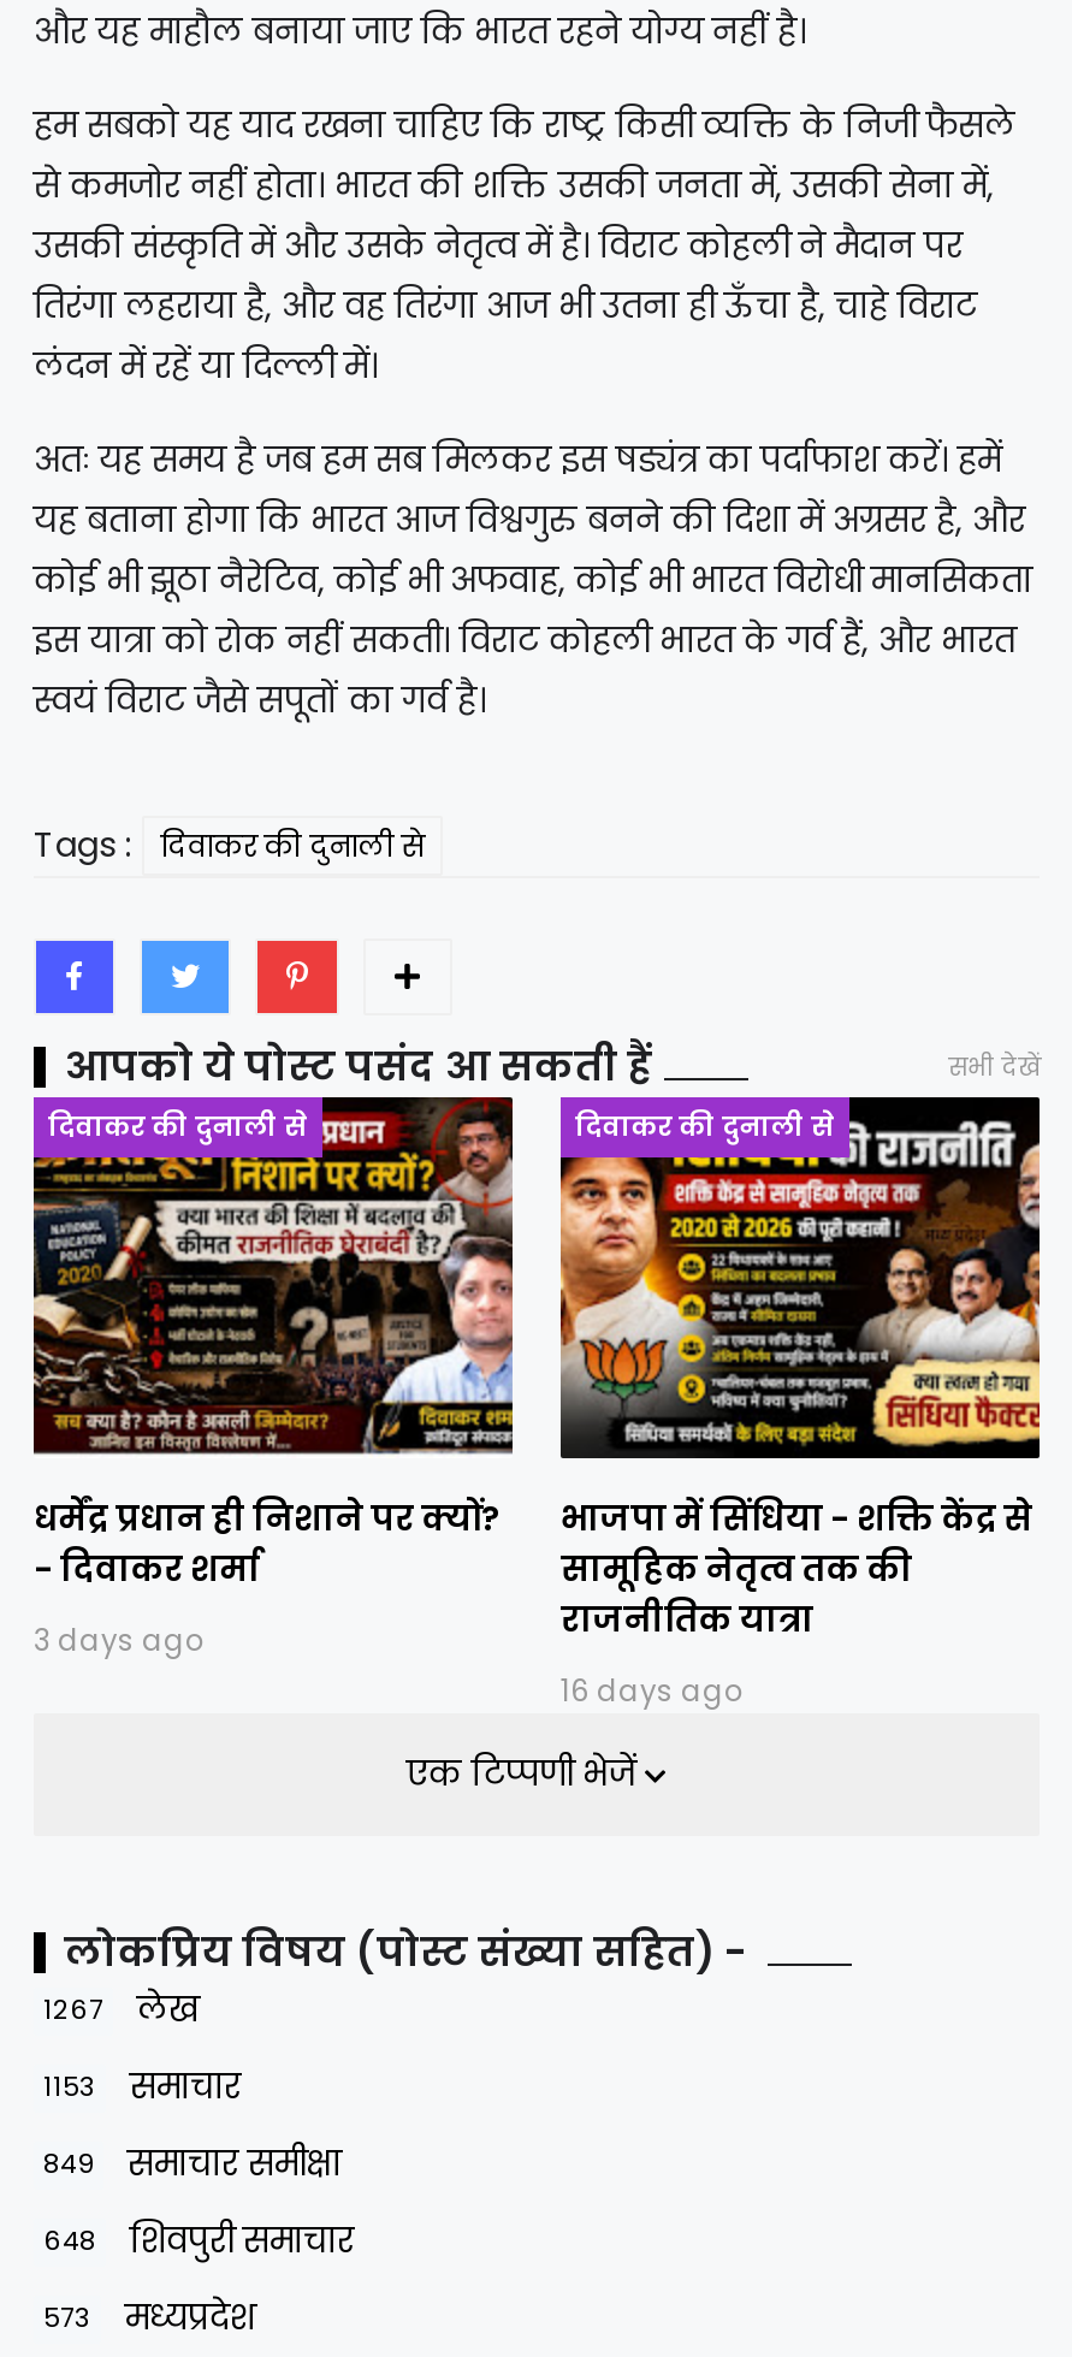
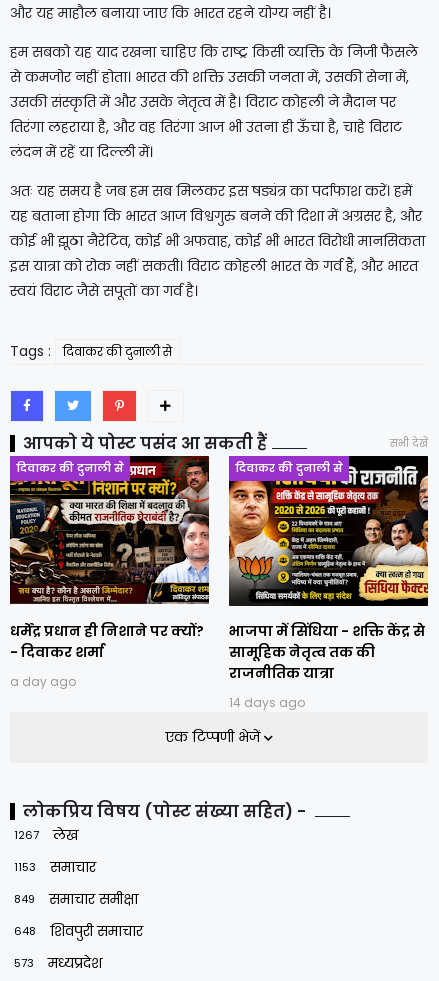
- 3 days ago
+ a day ago

- 16 days ago
+ 14 days ago
